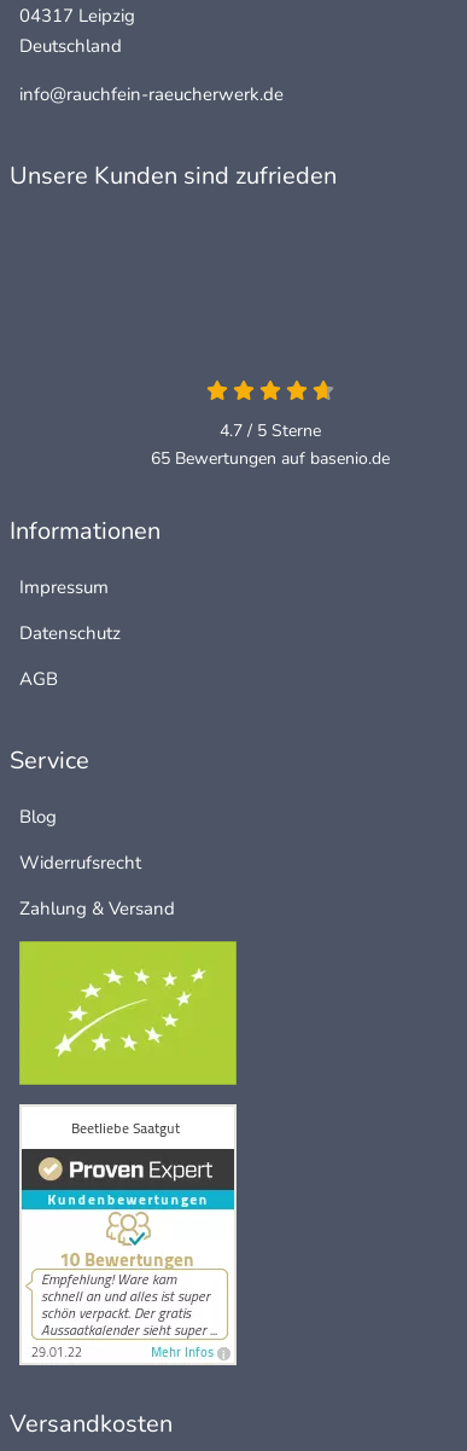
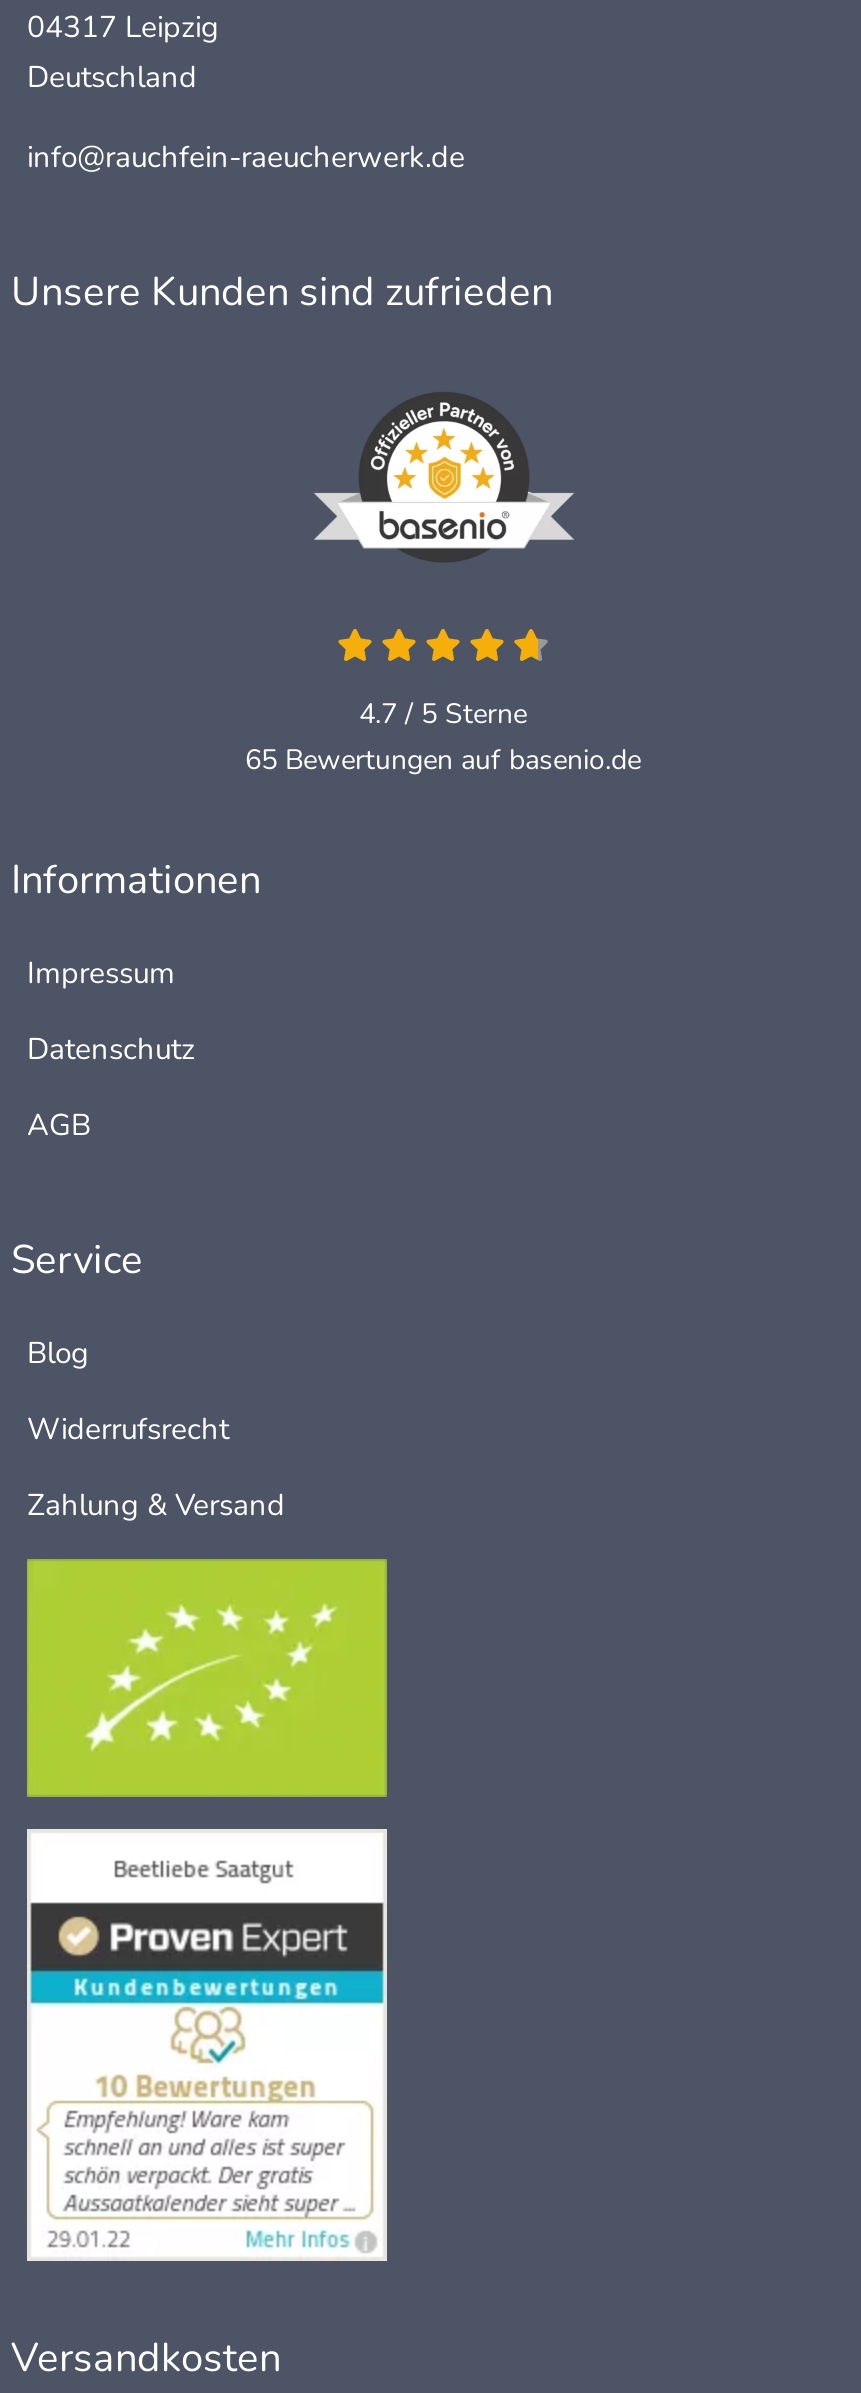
+ [image]
